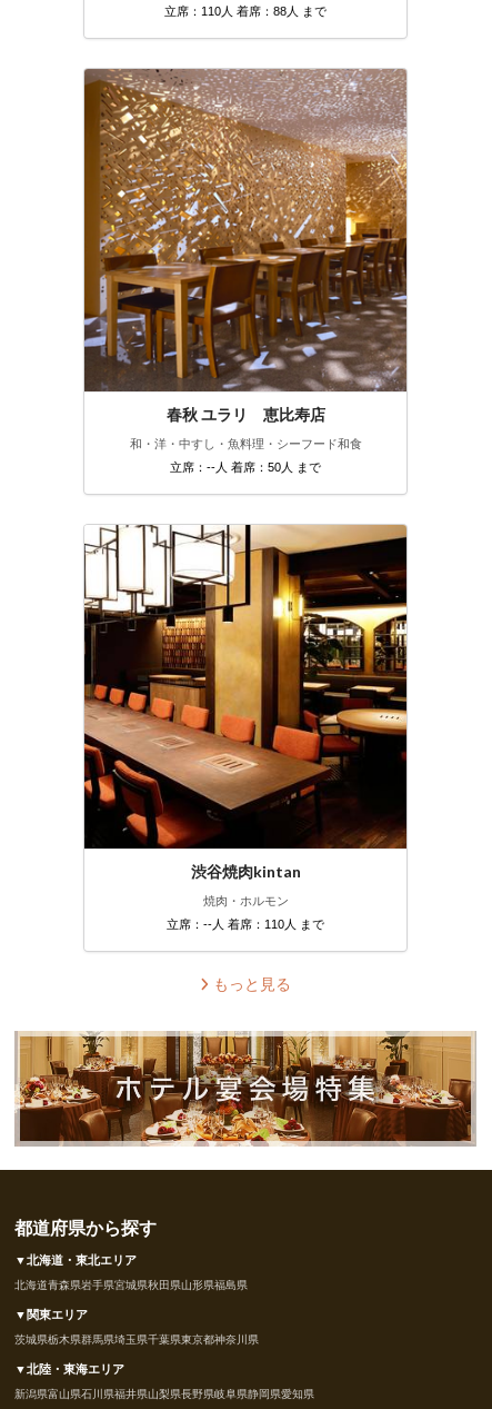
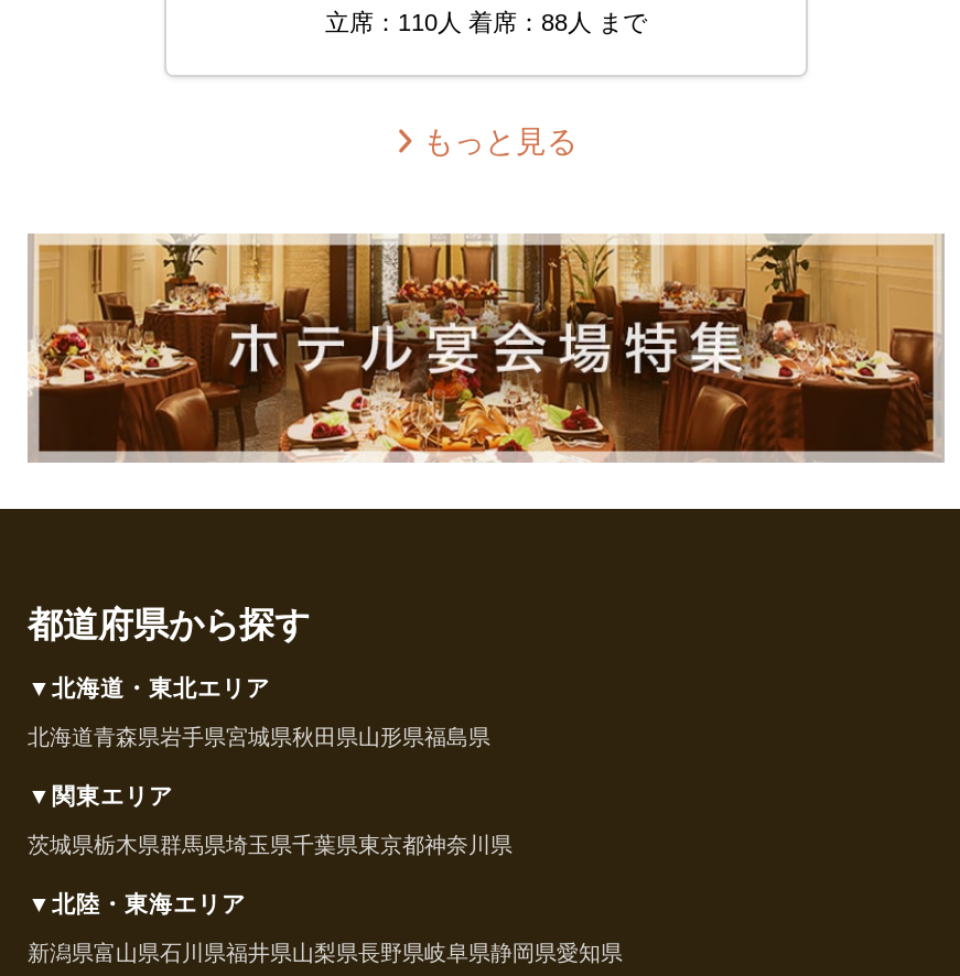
- [image]
- 春秋 ユラリ 恵比寿店
- 和・洋・中すし・魚料理・シーフード和食
- 立席：--人 着席：50人 まで

- [image]
- 渋谷焼肉kintan
- 焼肉・ホルモン
- 立席：--人 着席：110人 まで
